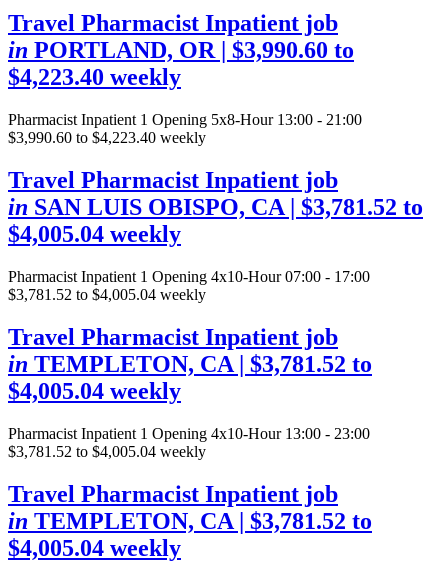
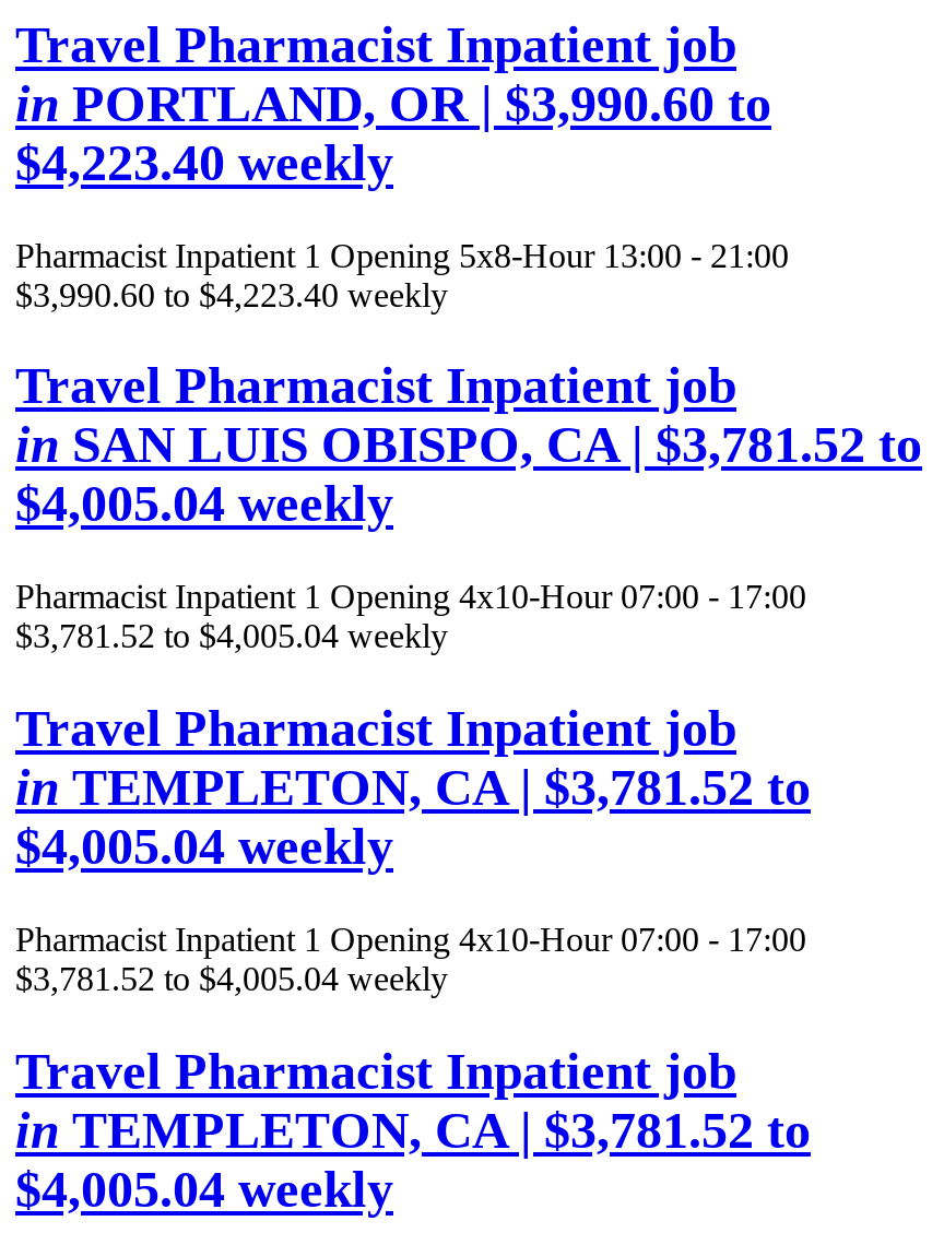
- Pharmacist Inpatient 1 Opening 4x10-Hour 13:00 - 23:00
+ Pharmacist Inpatient 1 Opening 4x10-Hour 07:00 - 17:00
